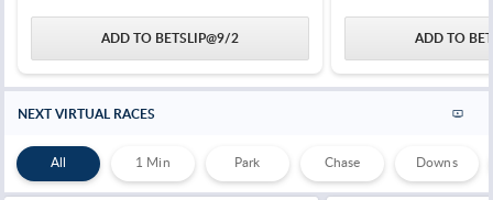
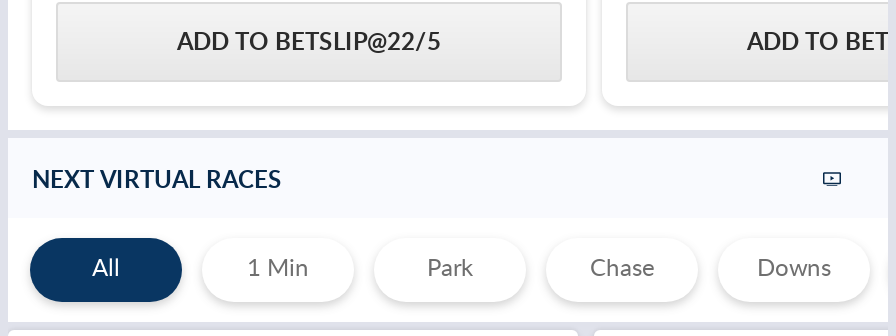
- ADD TO BETSLIP@9/2
+ ADD TO BETSLIP@22/5
